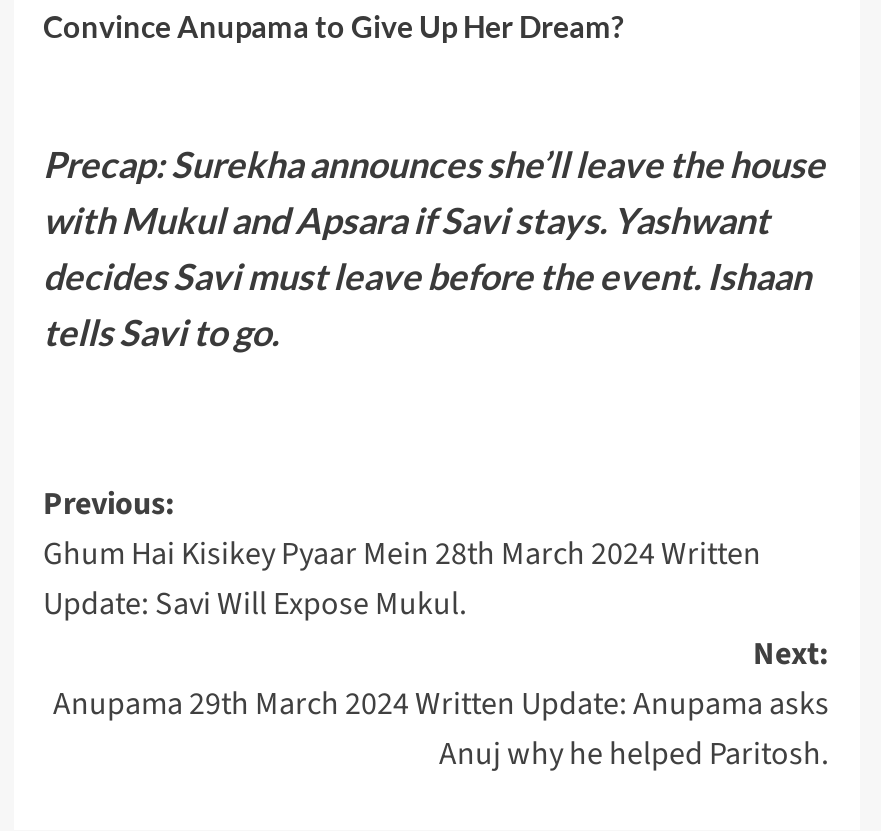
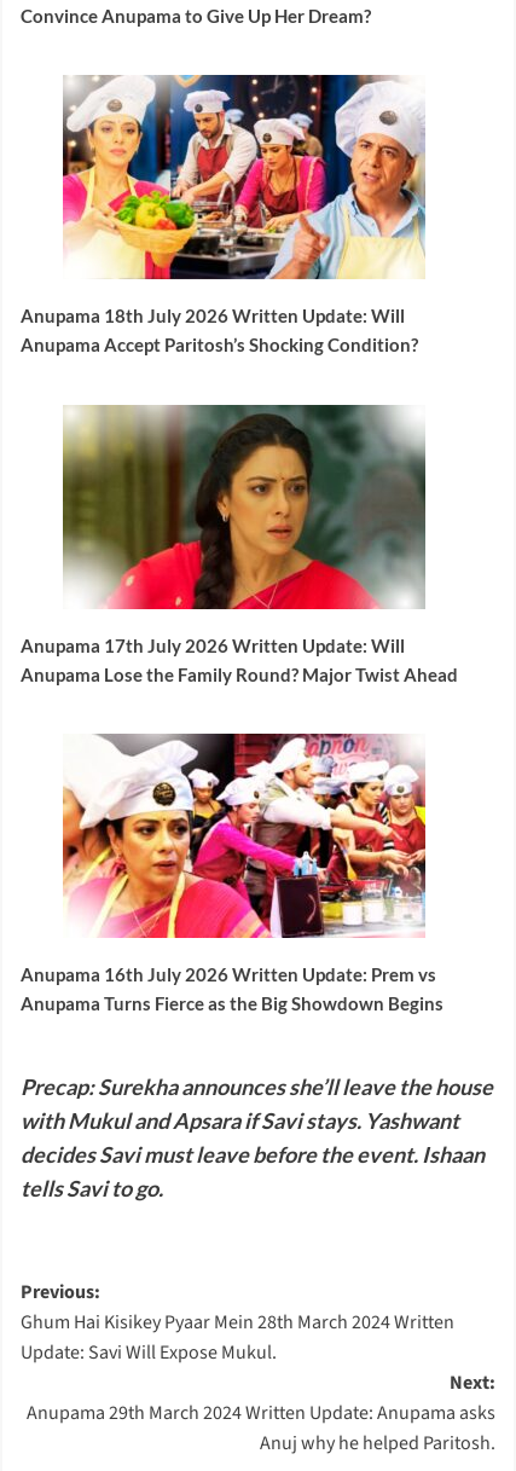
+ [image]
+ Anupama 18th July 2026 Written Update: Will
+ Anupama Accept Paritosh’s Shocking Condition?

+ [image]
+ Anupama 17th July 2026 Written Update: Will
+ Anupama Lose the Family Round? Major Twist Ahead

+ [image]
+ Anupama 16th July 2026 Written Update: Prem vs
+ Anupama Turns Fierce as the Big Showdown Begins
